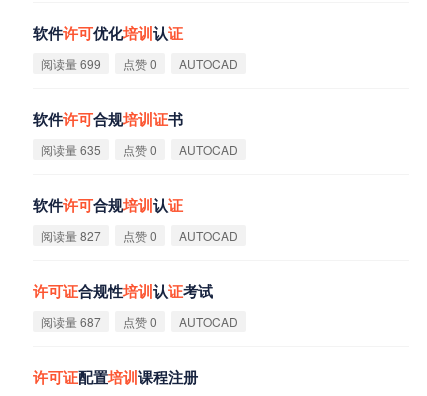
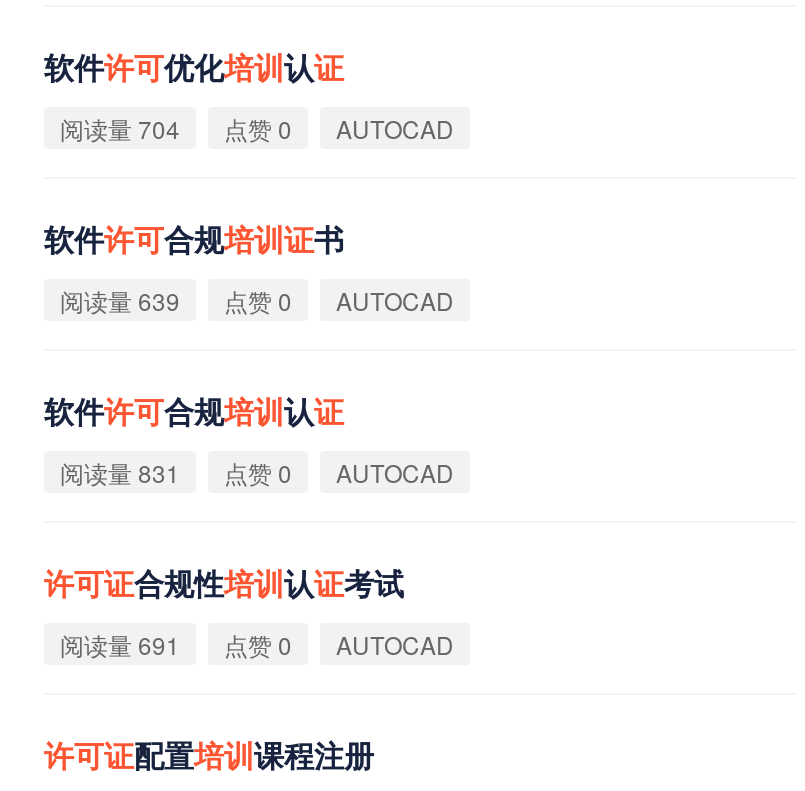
- 阅读量 699 点赞 0 AUTOCAD
+ 阅读量 704 点赞 0 AUTOCAD

- 阅读量 635 点赞 0 AUTOCAD
+ 阅读量 639 点赞 0 AUTOCAD

- 阅读量 827 点赞 0 AUTOCAD
+ 阅读量 831 点赞 0 AUTOCAD

- 阅读量 687 点赞 0 AUTOCAD
+ 阅读量 691 点赞 0 AUTOCAD
